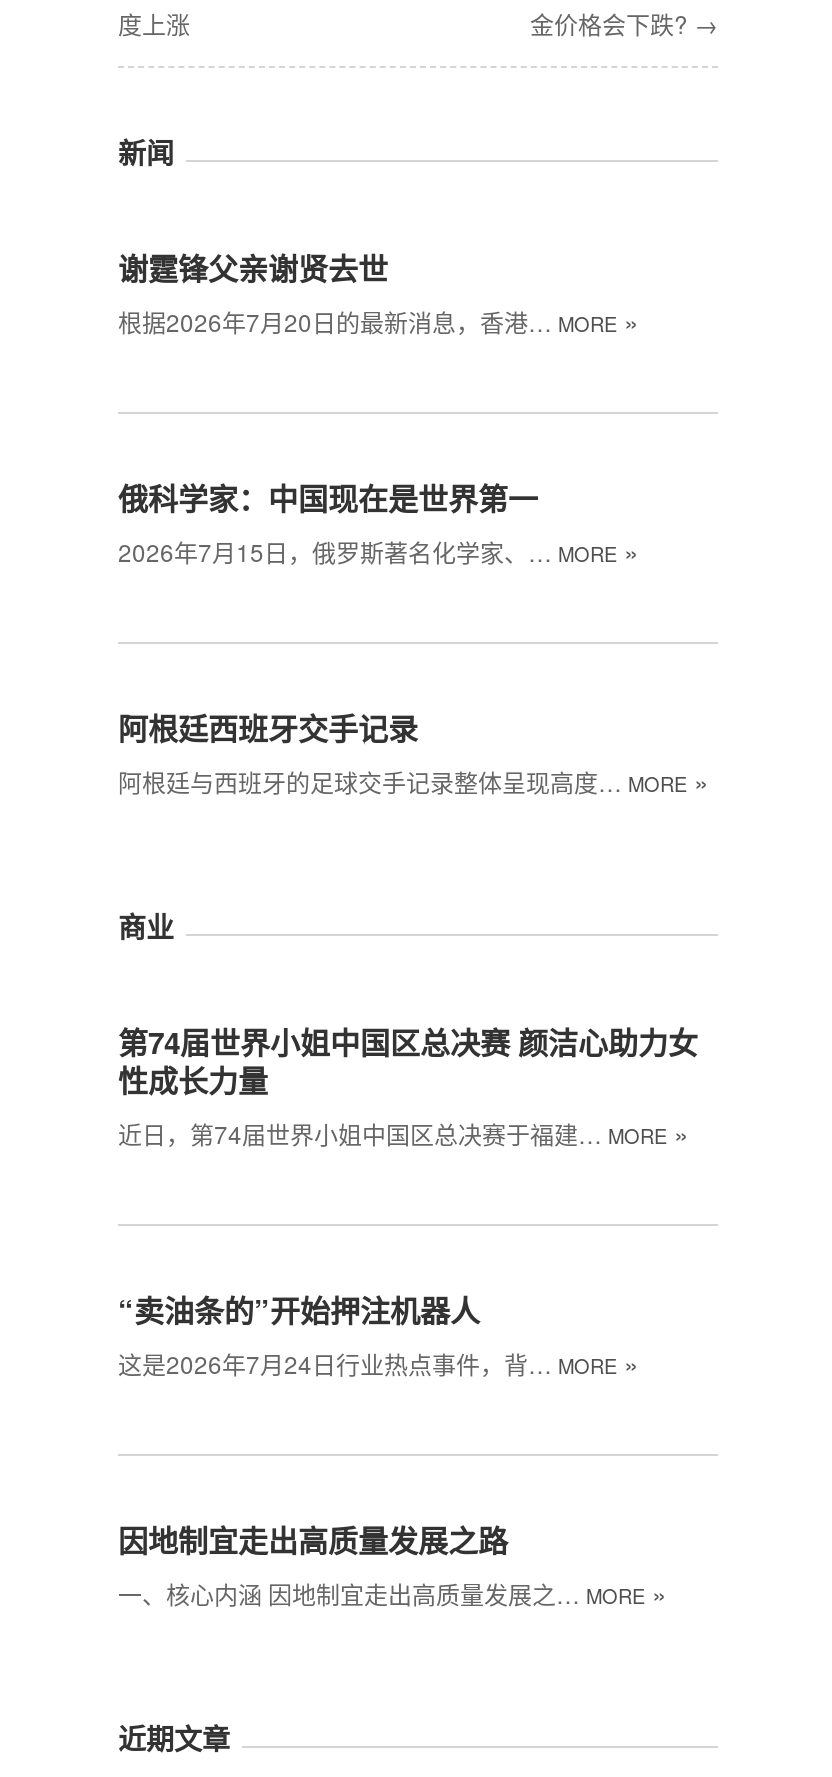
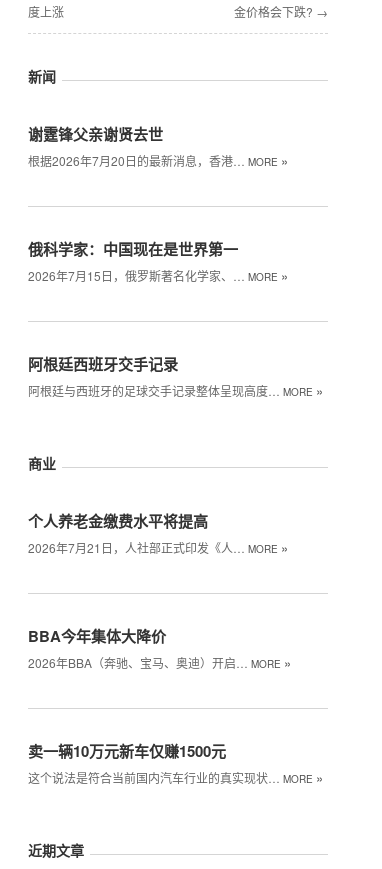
- 第74届世界小姐中国区总决赛 颜洁心助力女
- 性成长力量
- 近日，第74届世界小姐中国区总决赛于福建… MORE»
+ 个人养老金缴费水平将提高
+ 2026年7月21日，人社部正式印发《人… MORE»

- “卖油条的”开始押注机器人
- 这是2026年7月24日行业热点事件，背… MORE»
+ BBA今年集体大降价
+ 2026年BBA（奔驰、宝马、奥迪）开启… MORE»

- 因地制宜走出高质量发展之路
- 一、核心内涵 ‌因地制宜走出高质量发展之… MORE»
+ 卖一辆10万元新车仅赚1500元
+ 这个说法是符合当前国内汽车行业的真实现状… MORE»
